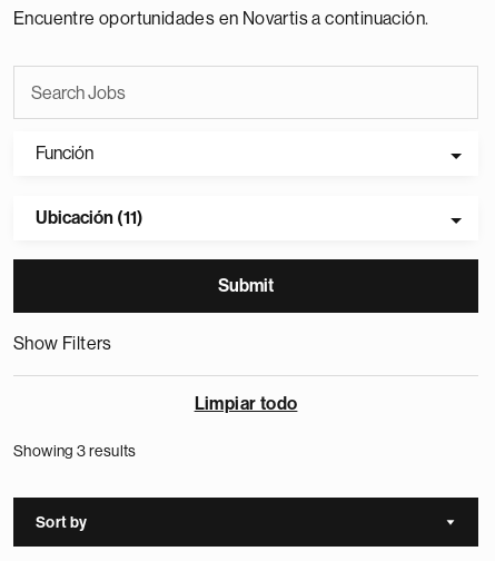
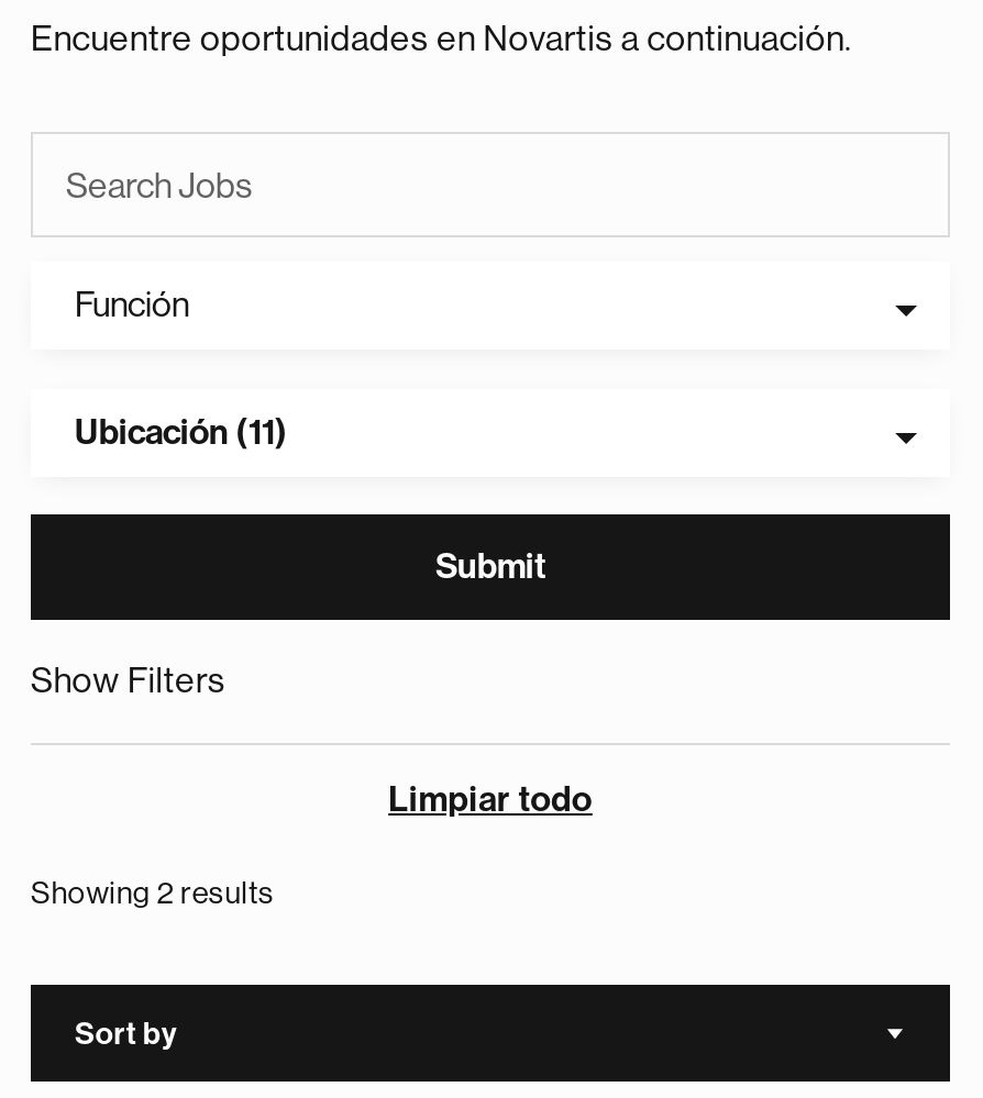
- Showing 3 results
+ Showing 2 results
